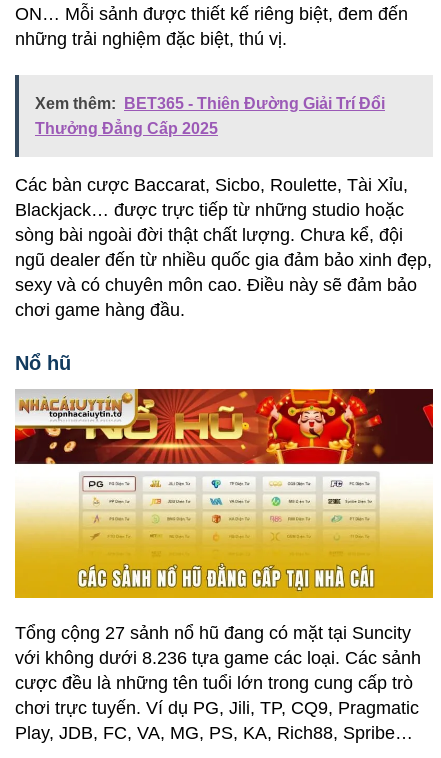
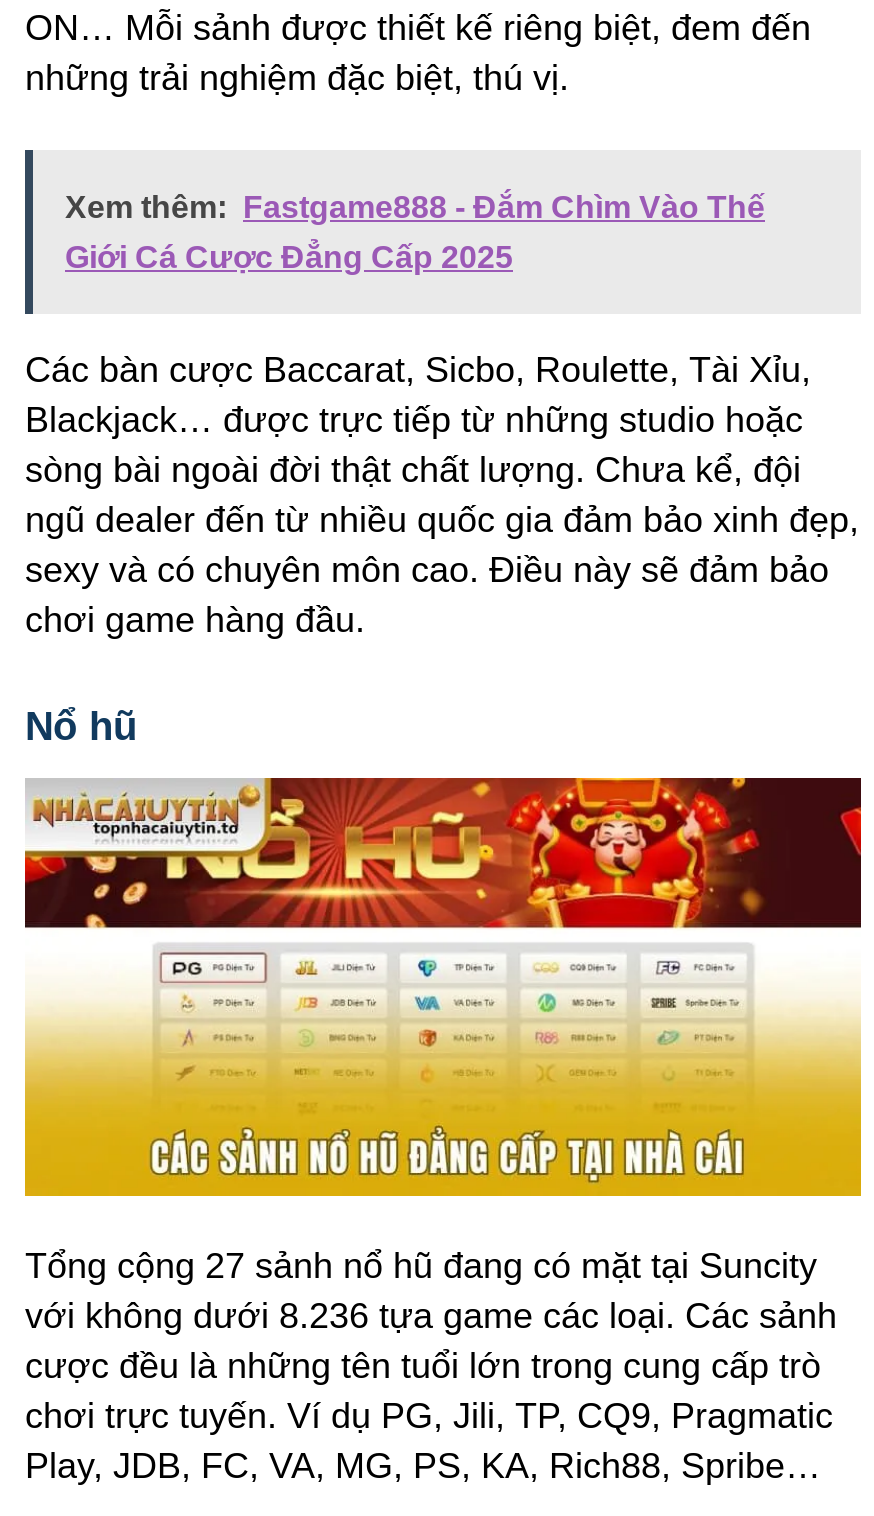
- Xem thêm: BET365 - Thiên Đường Giải Trí Đổi
+ Xem thêm: Fastgame888 - Đắm Chìm Vào Thế

- Thưởng Đẳng Cấp 2025
+ Giới Cá Cược Đẳng Cấp 2025
